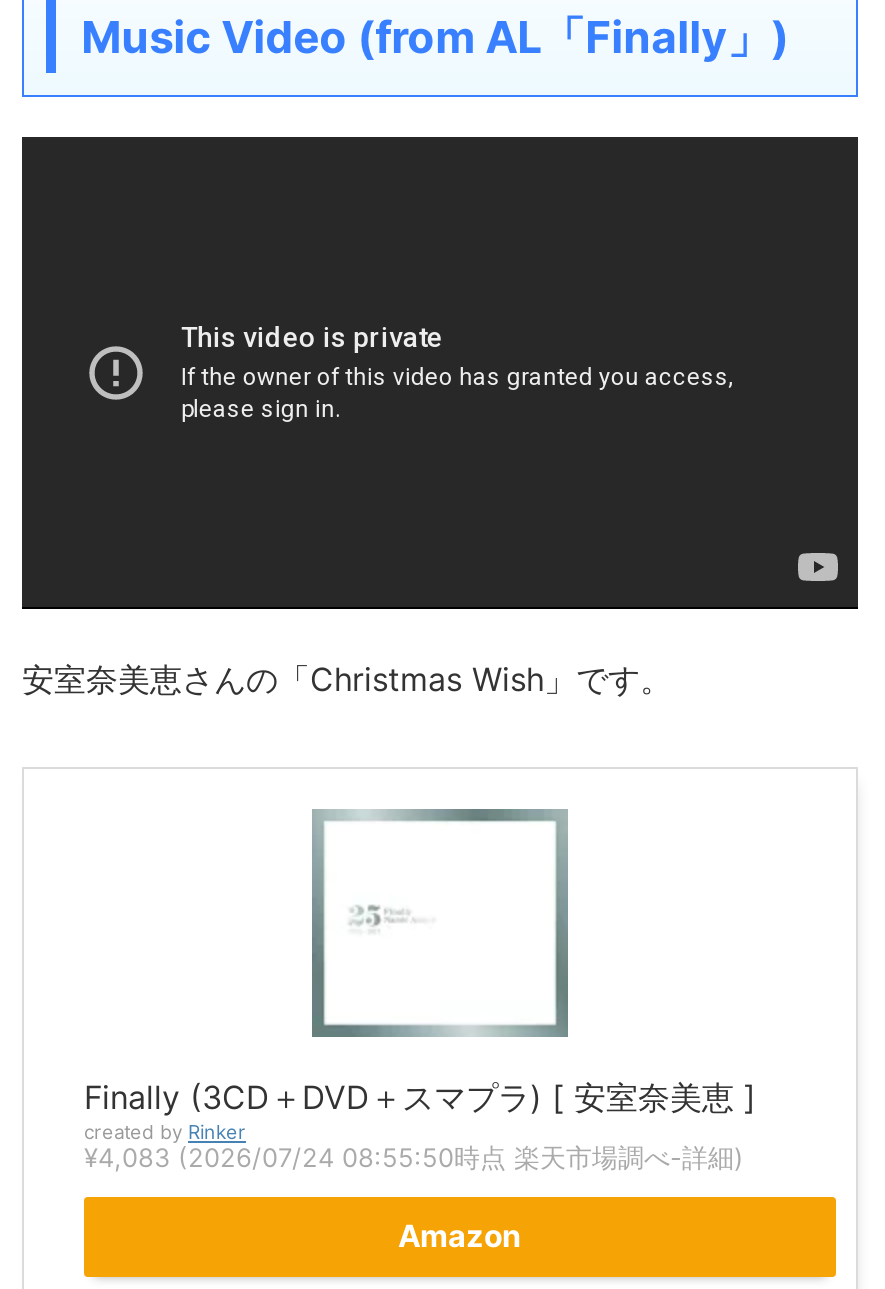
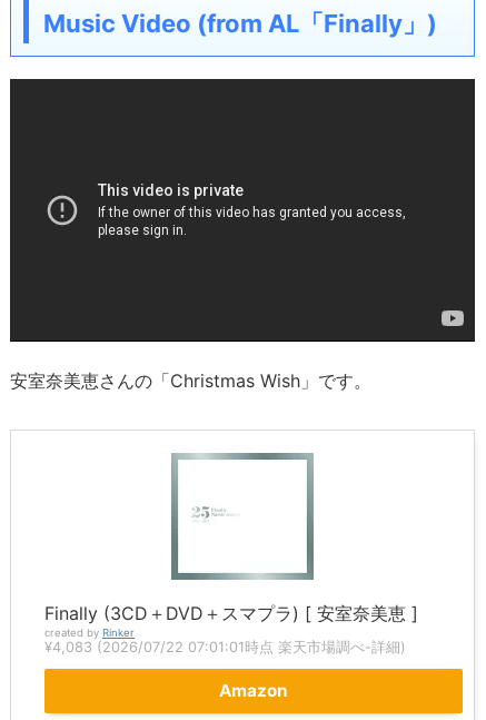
- ¥4,083 (2026/07/24 08:55:50時点 楽天市場調べ-詳細)
+ ¥4,083 (2026/07/22 07:01:01時点 楽天市場調べ-詳細)
